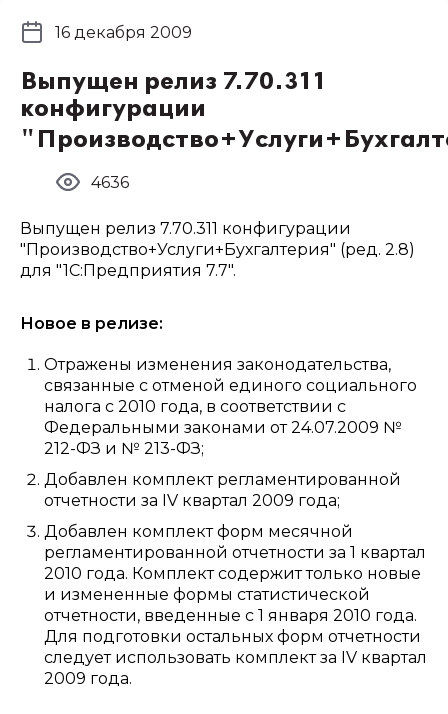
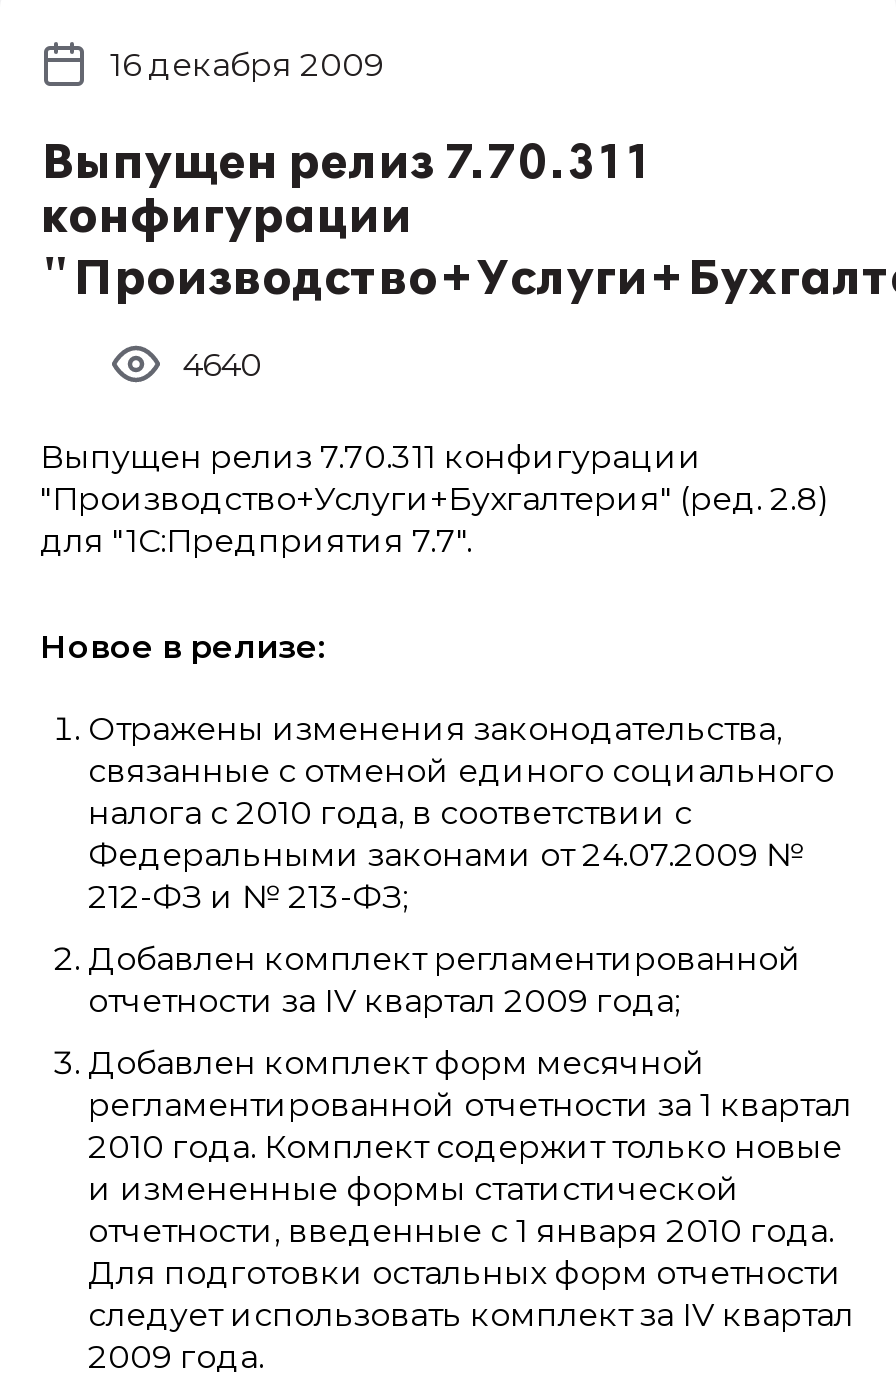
- 4636
+ 4640
